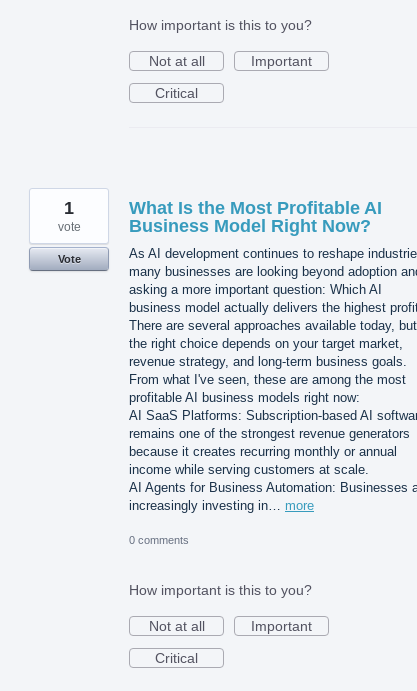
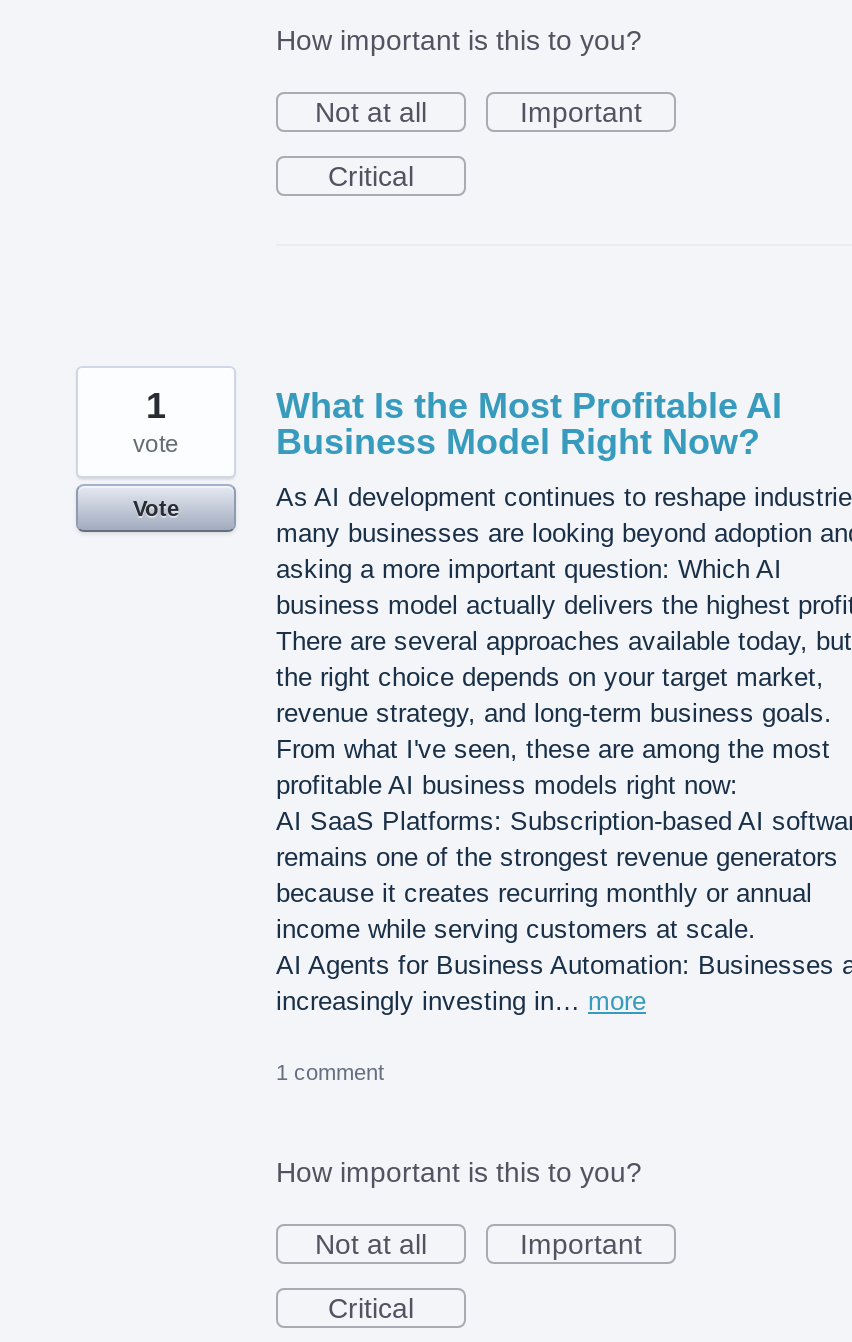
- 0 comments
+ 1 comment
